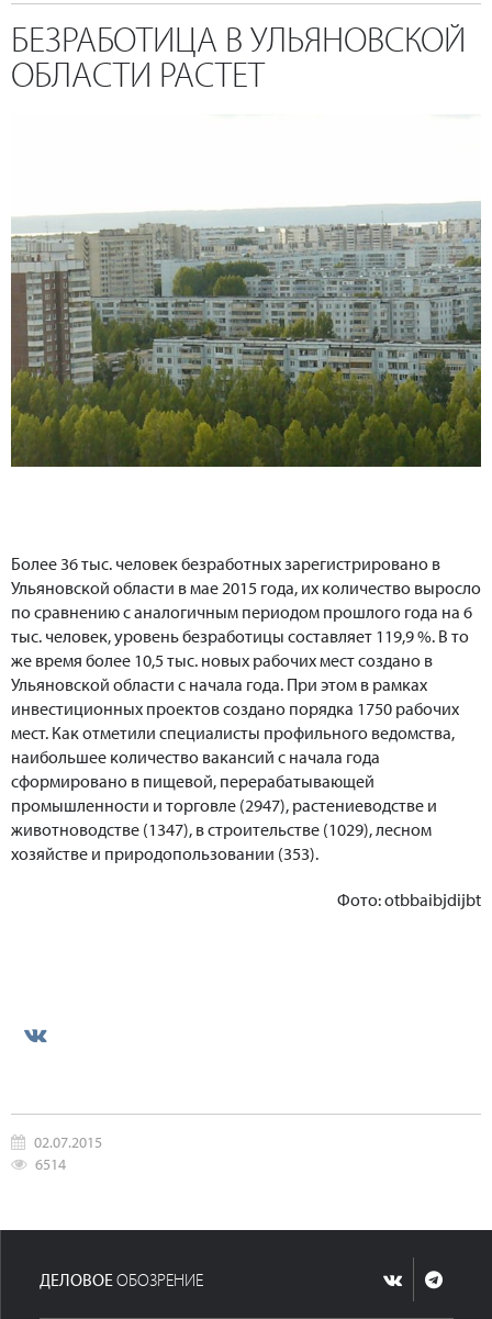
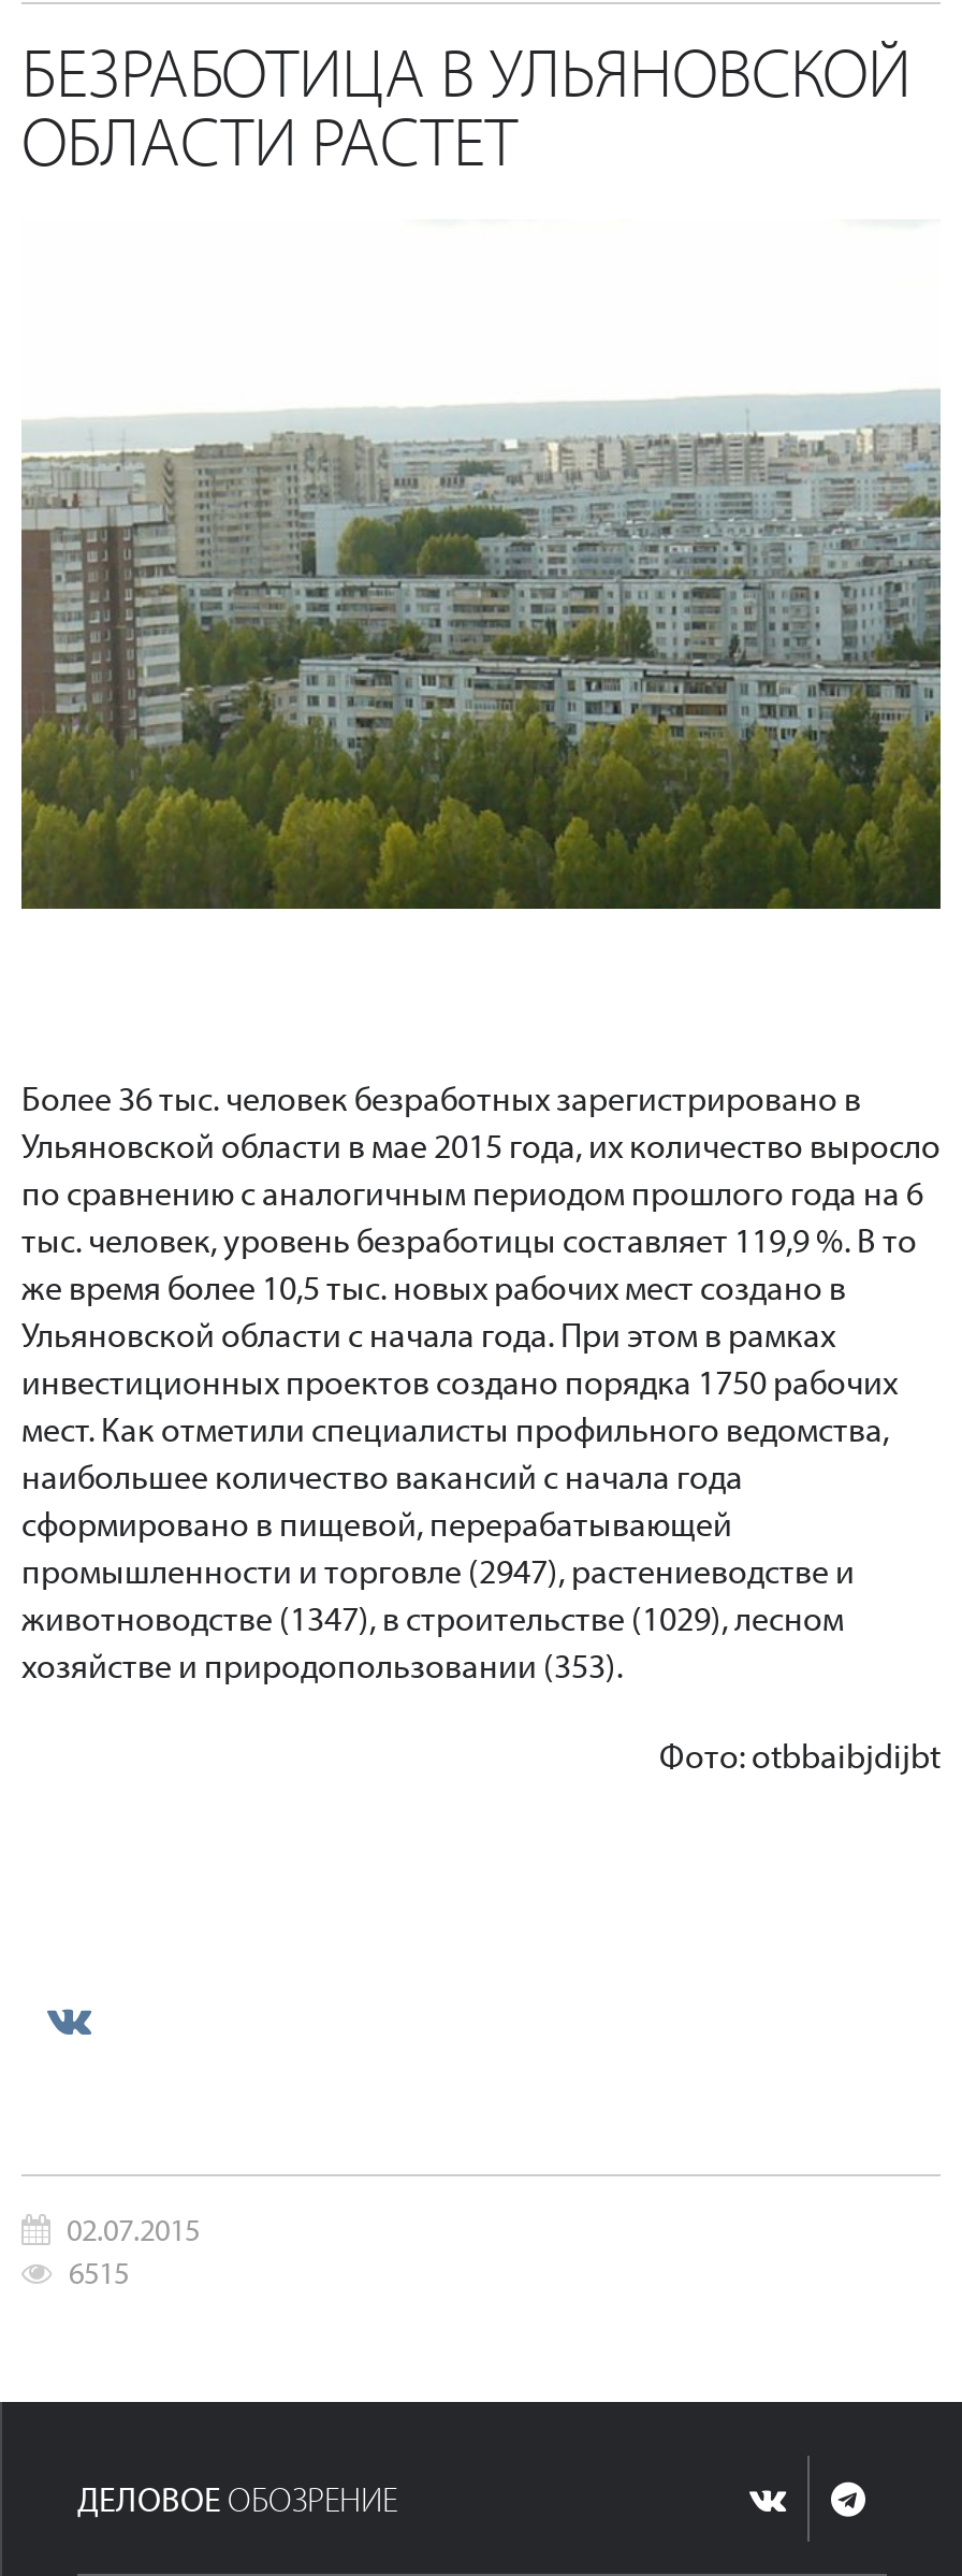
- 6514
+ 6515
